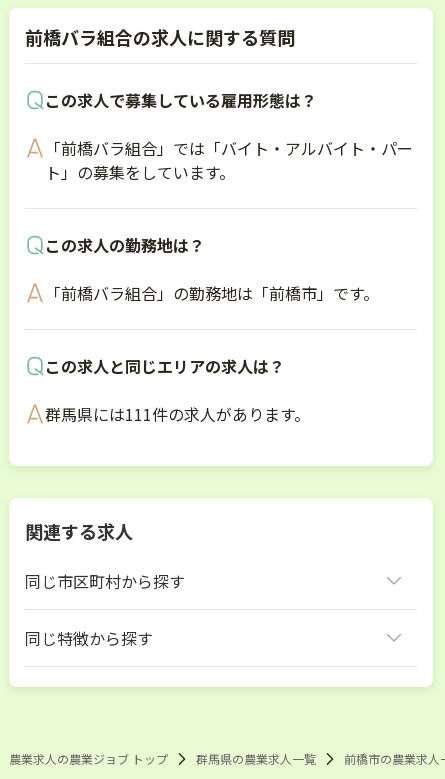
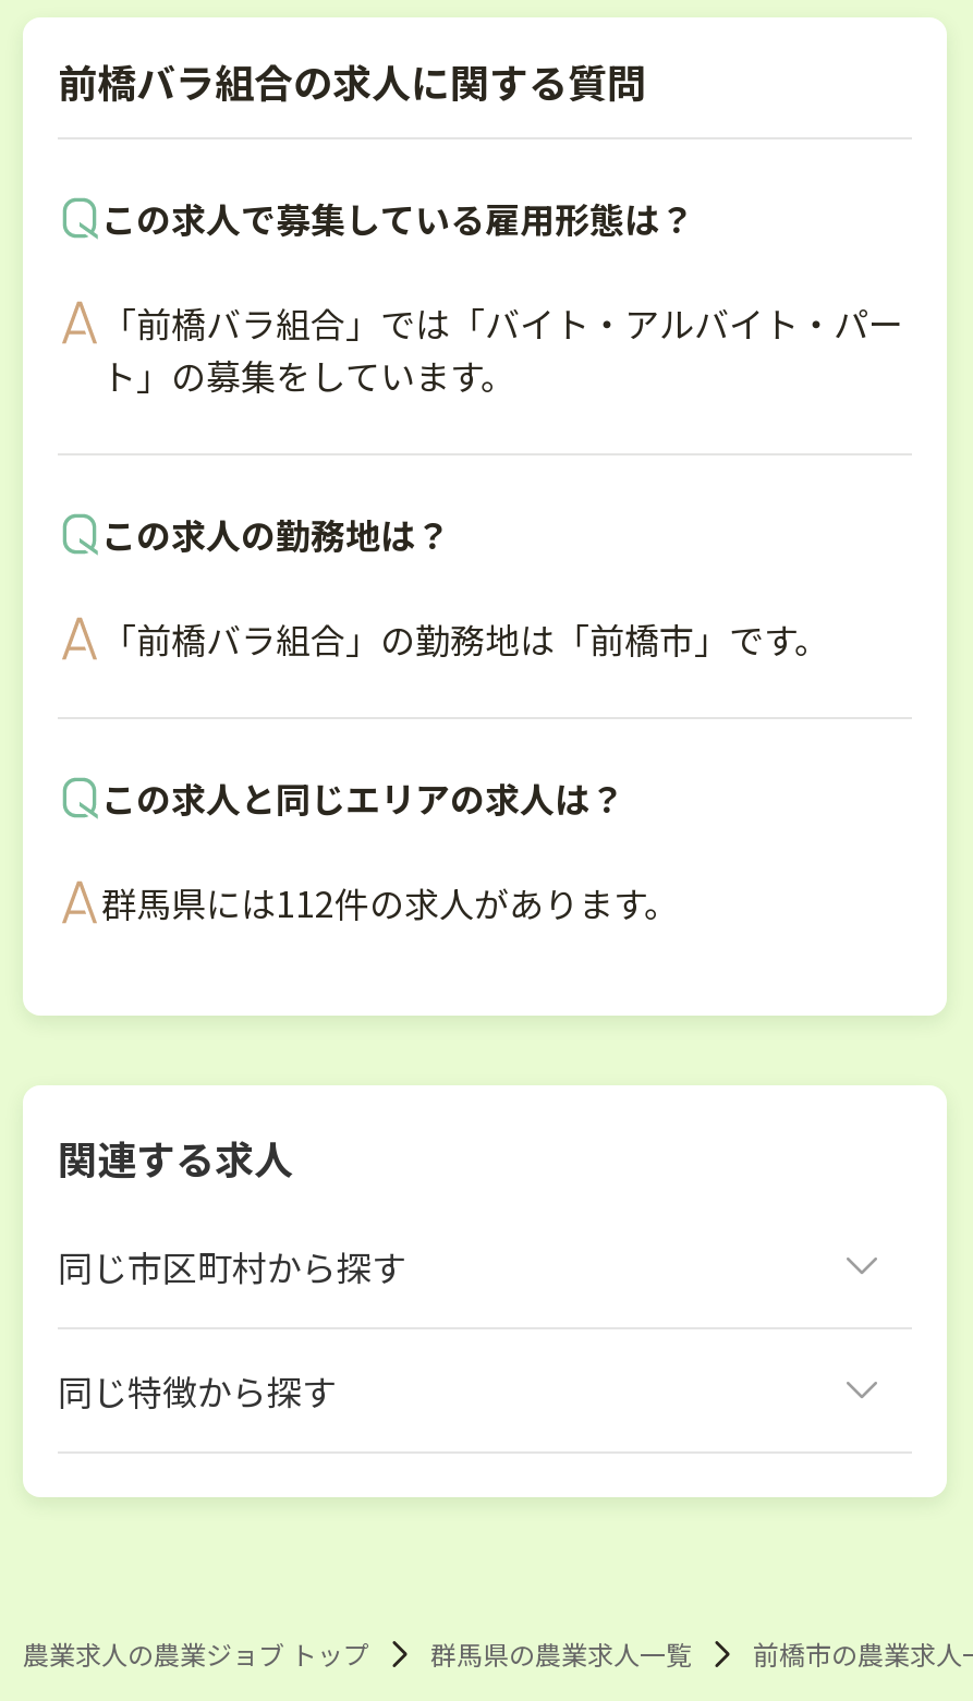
- 群馬県には111件の求人があります。
+ 群馬県には112件の求人があります。
